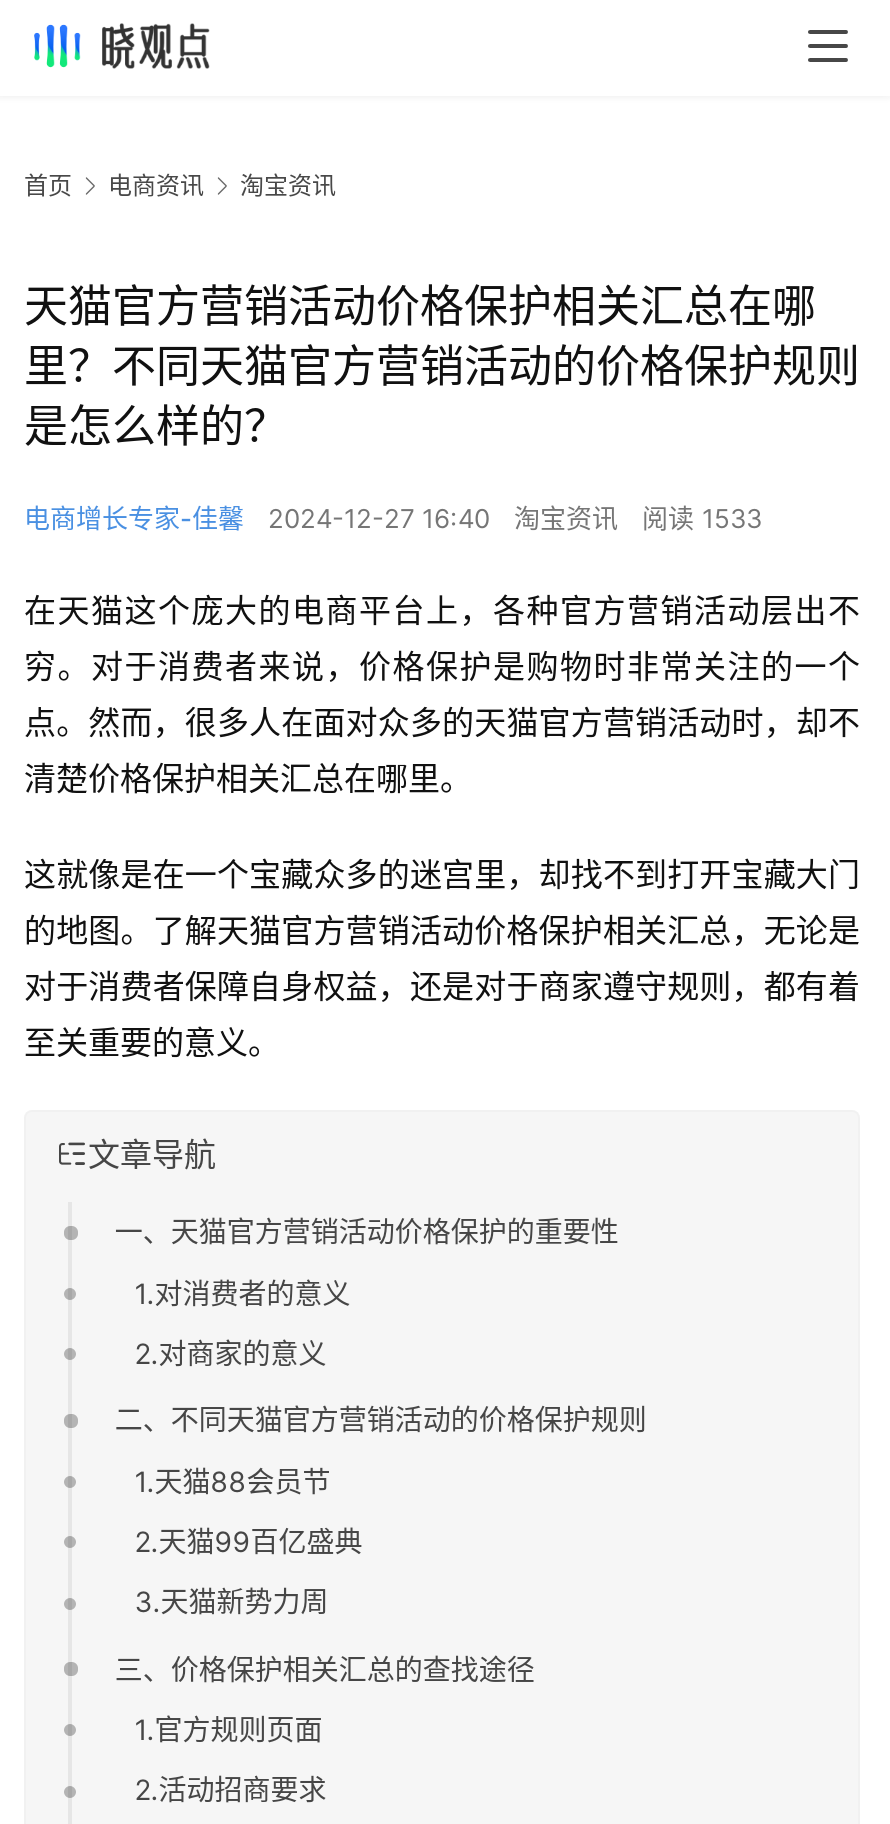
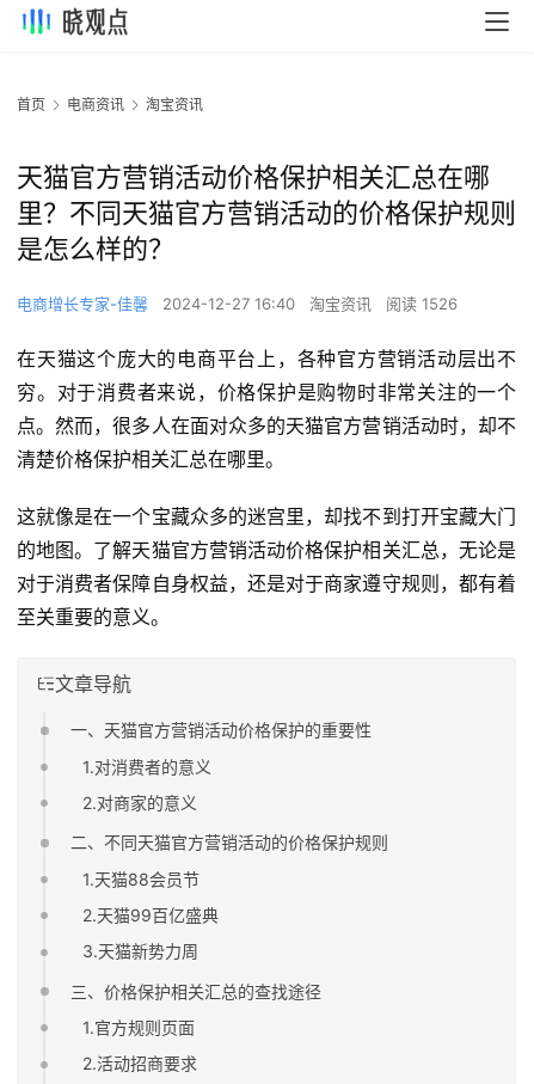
- 电商增长专家-佳馨 2024-12-27 16:40 淘宝资讯 阅读 1533
+ 电商增长专家-佳馨 2024-12-27 16:40 淘宝资讯 阅读 1526
